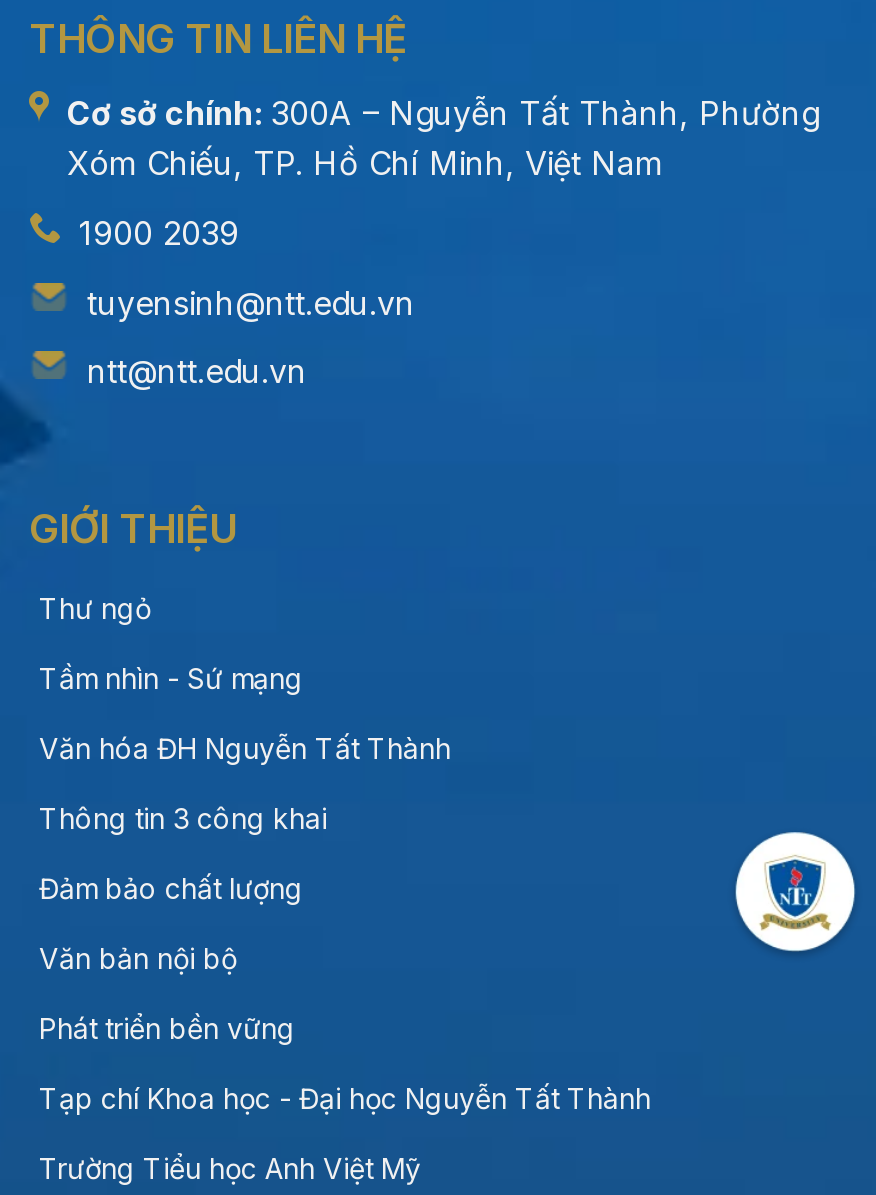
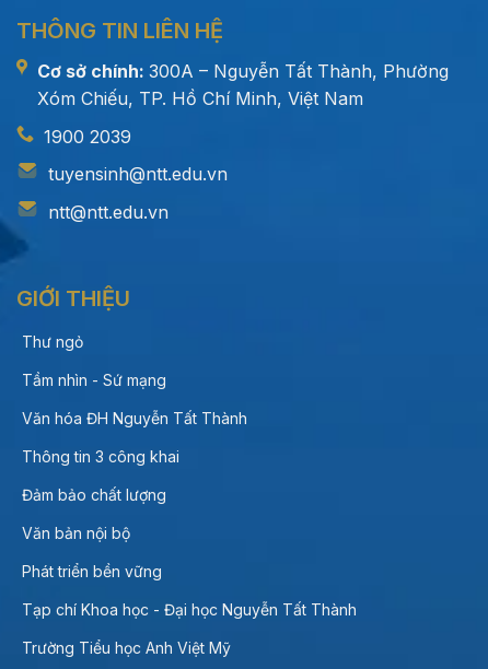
- [image]
